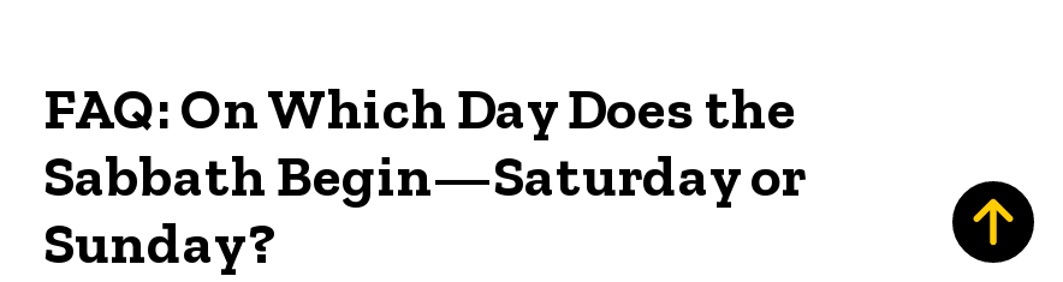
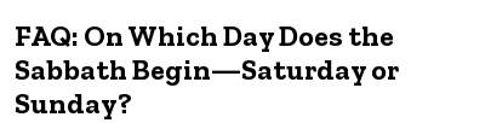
- [image]
